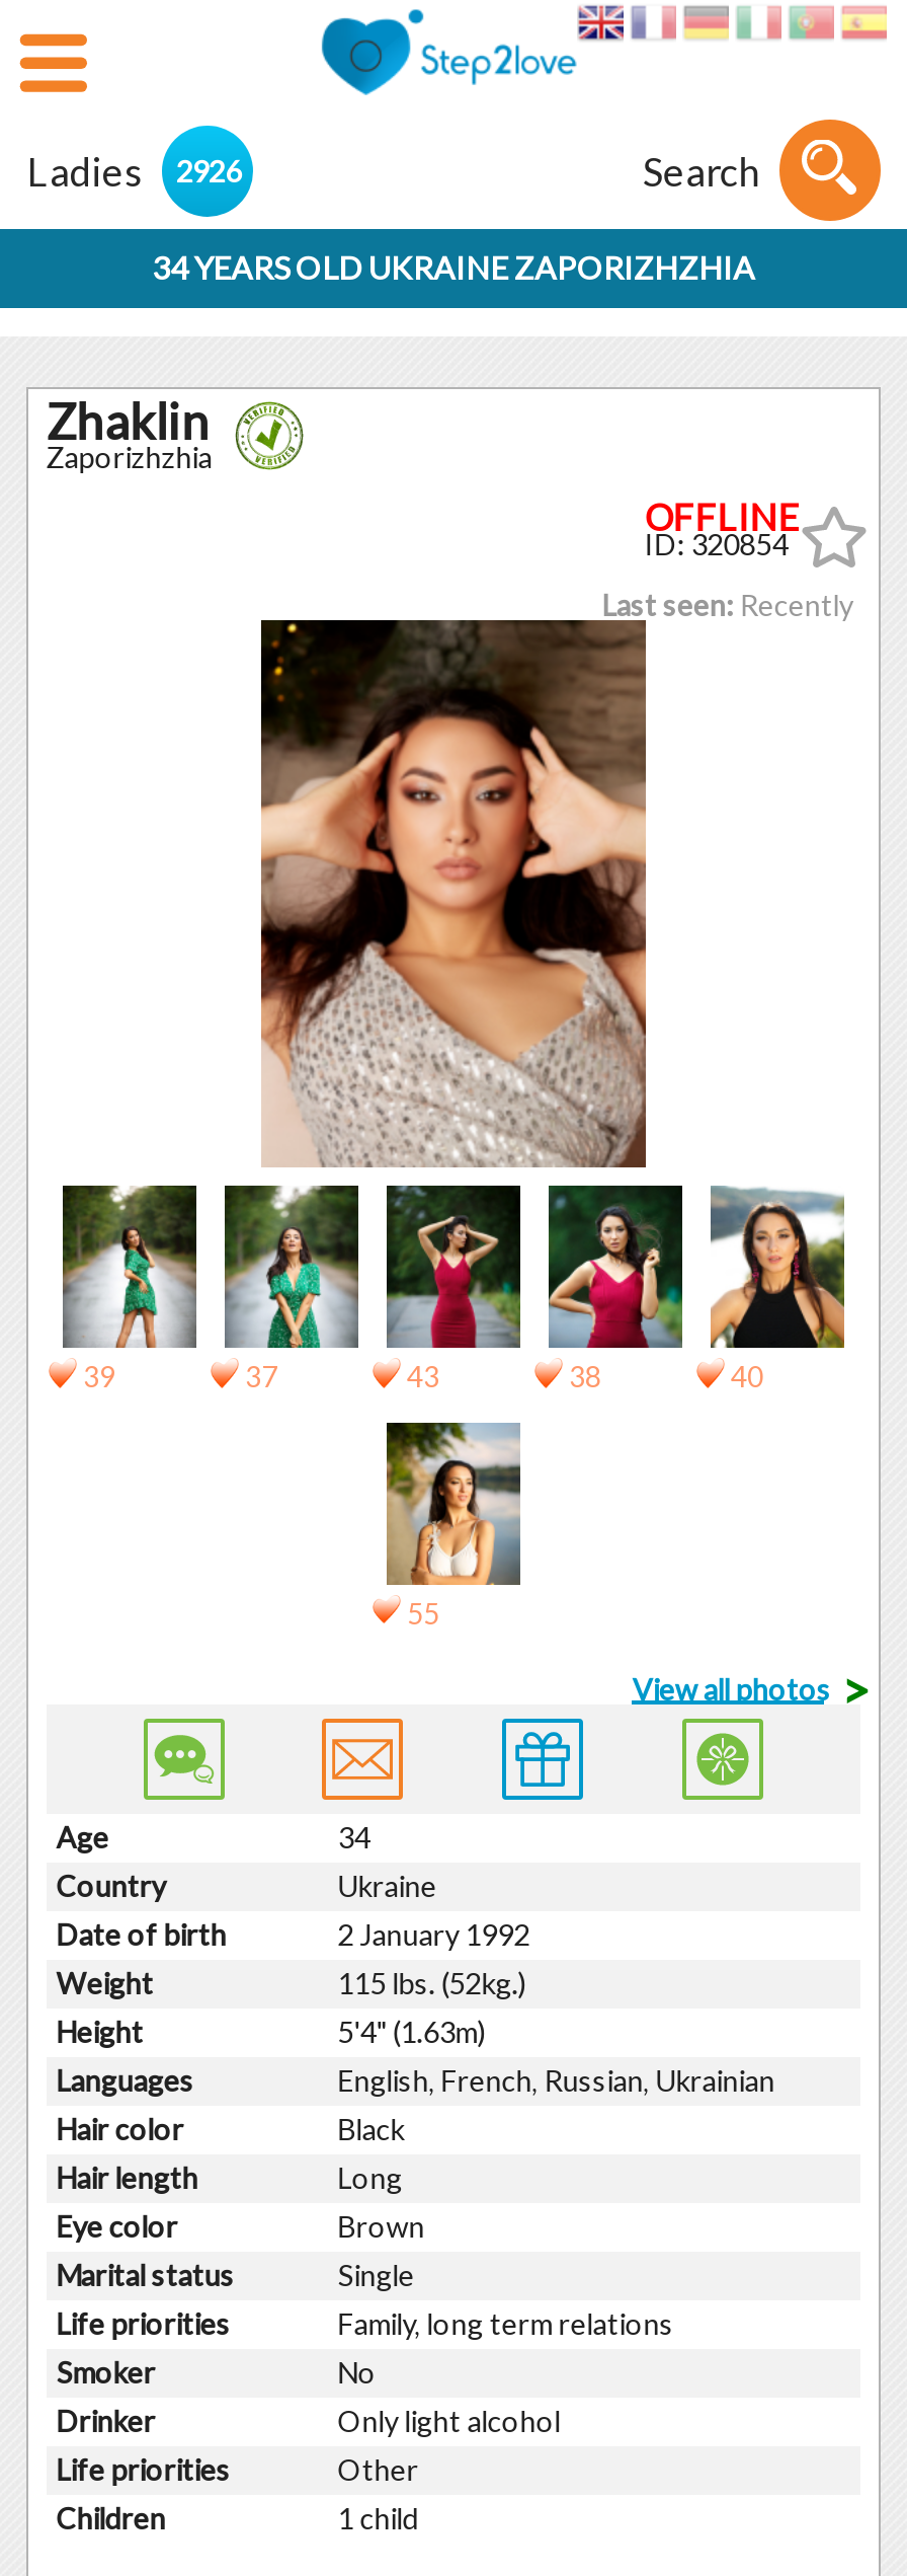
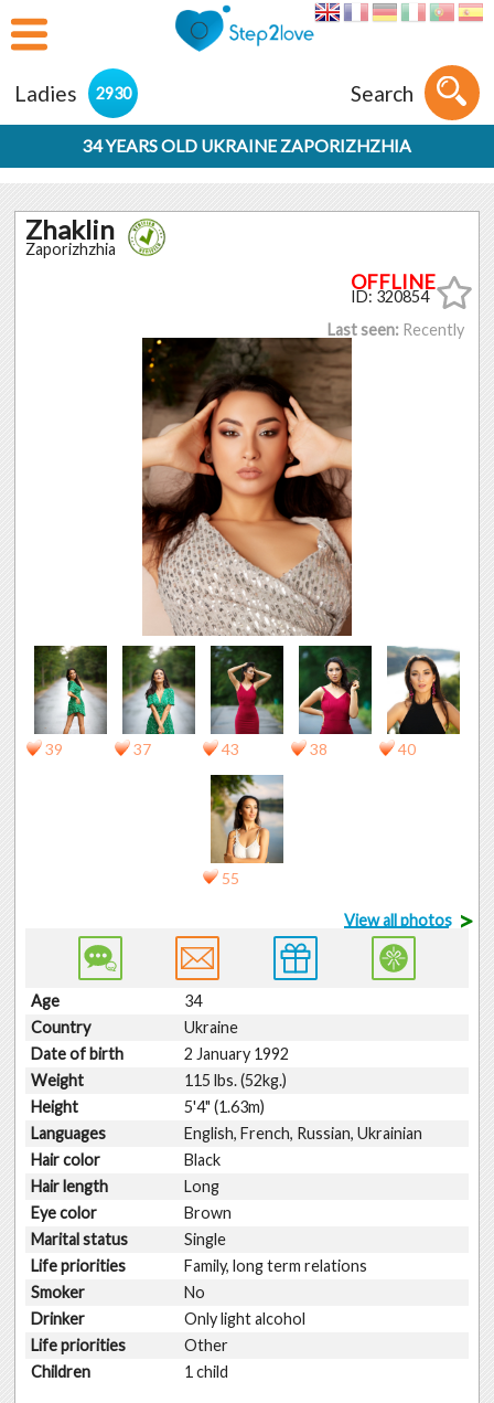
- Ladies 2926
+ Ladies 2930
